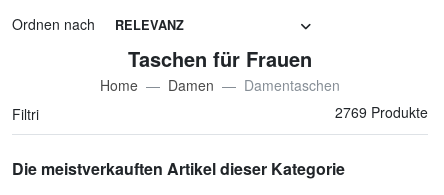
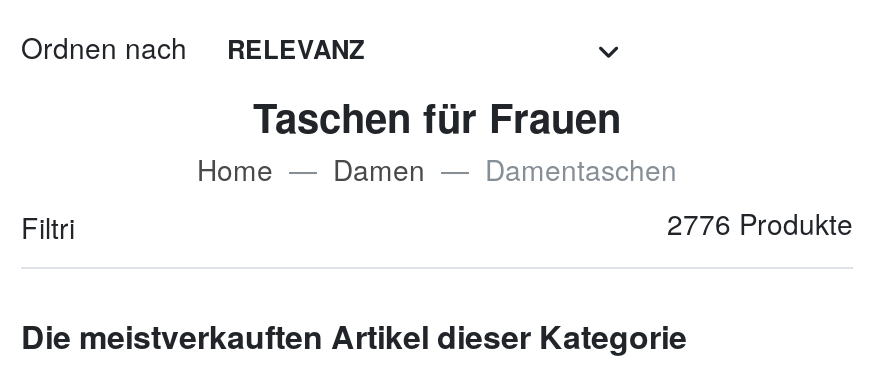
- 2769 Produkte
+ 2776 Produkte
